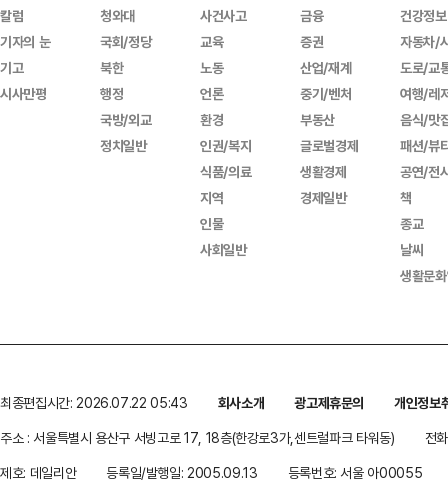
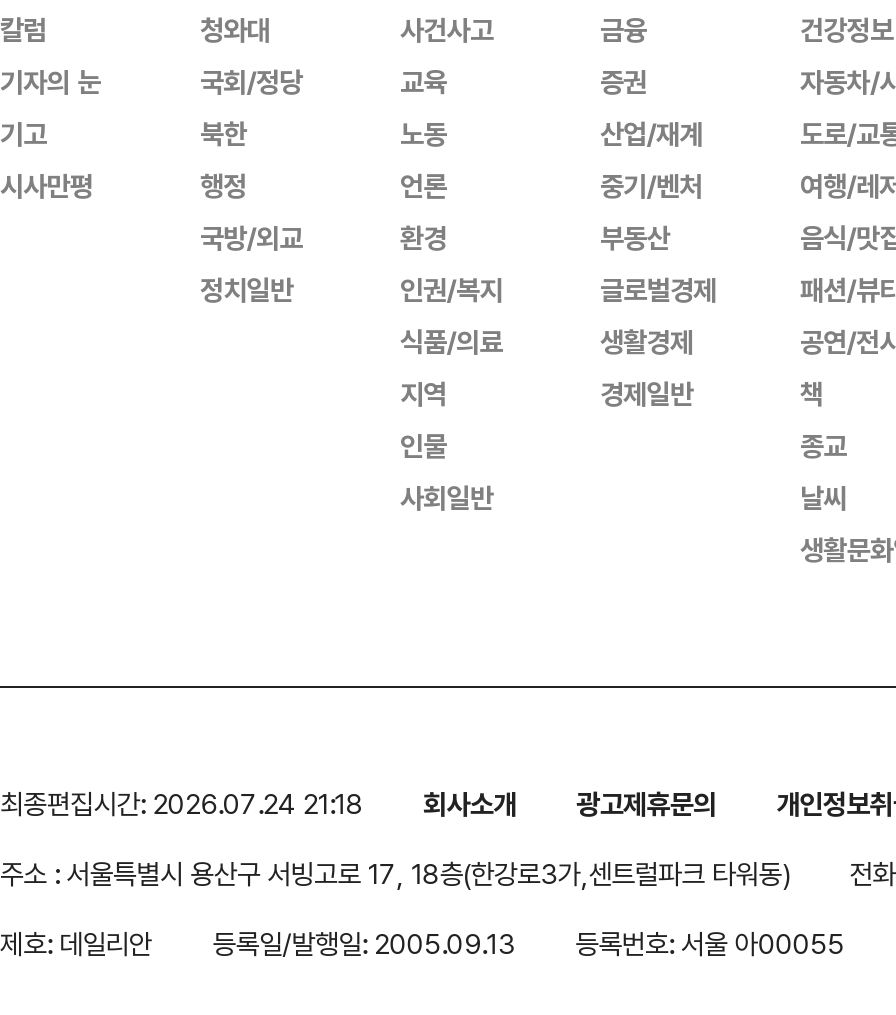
- 최종편집시간: 2026.07.22 05:43
+ 최종편집시간: 2026.07.24 21:18
